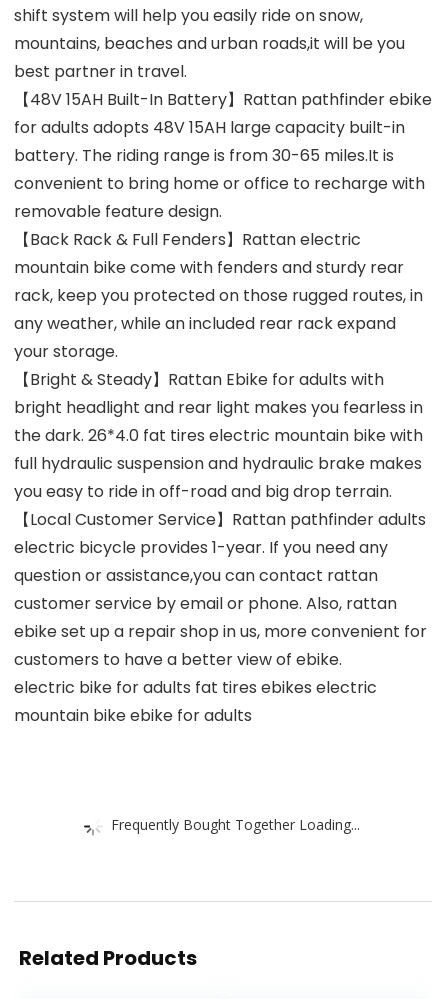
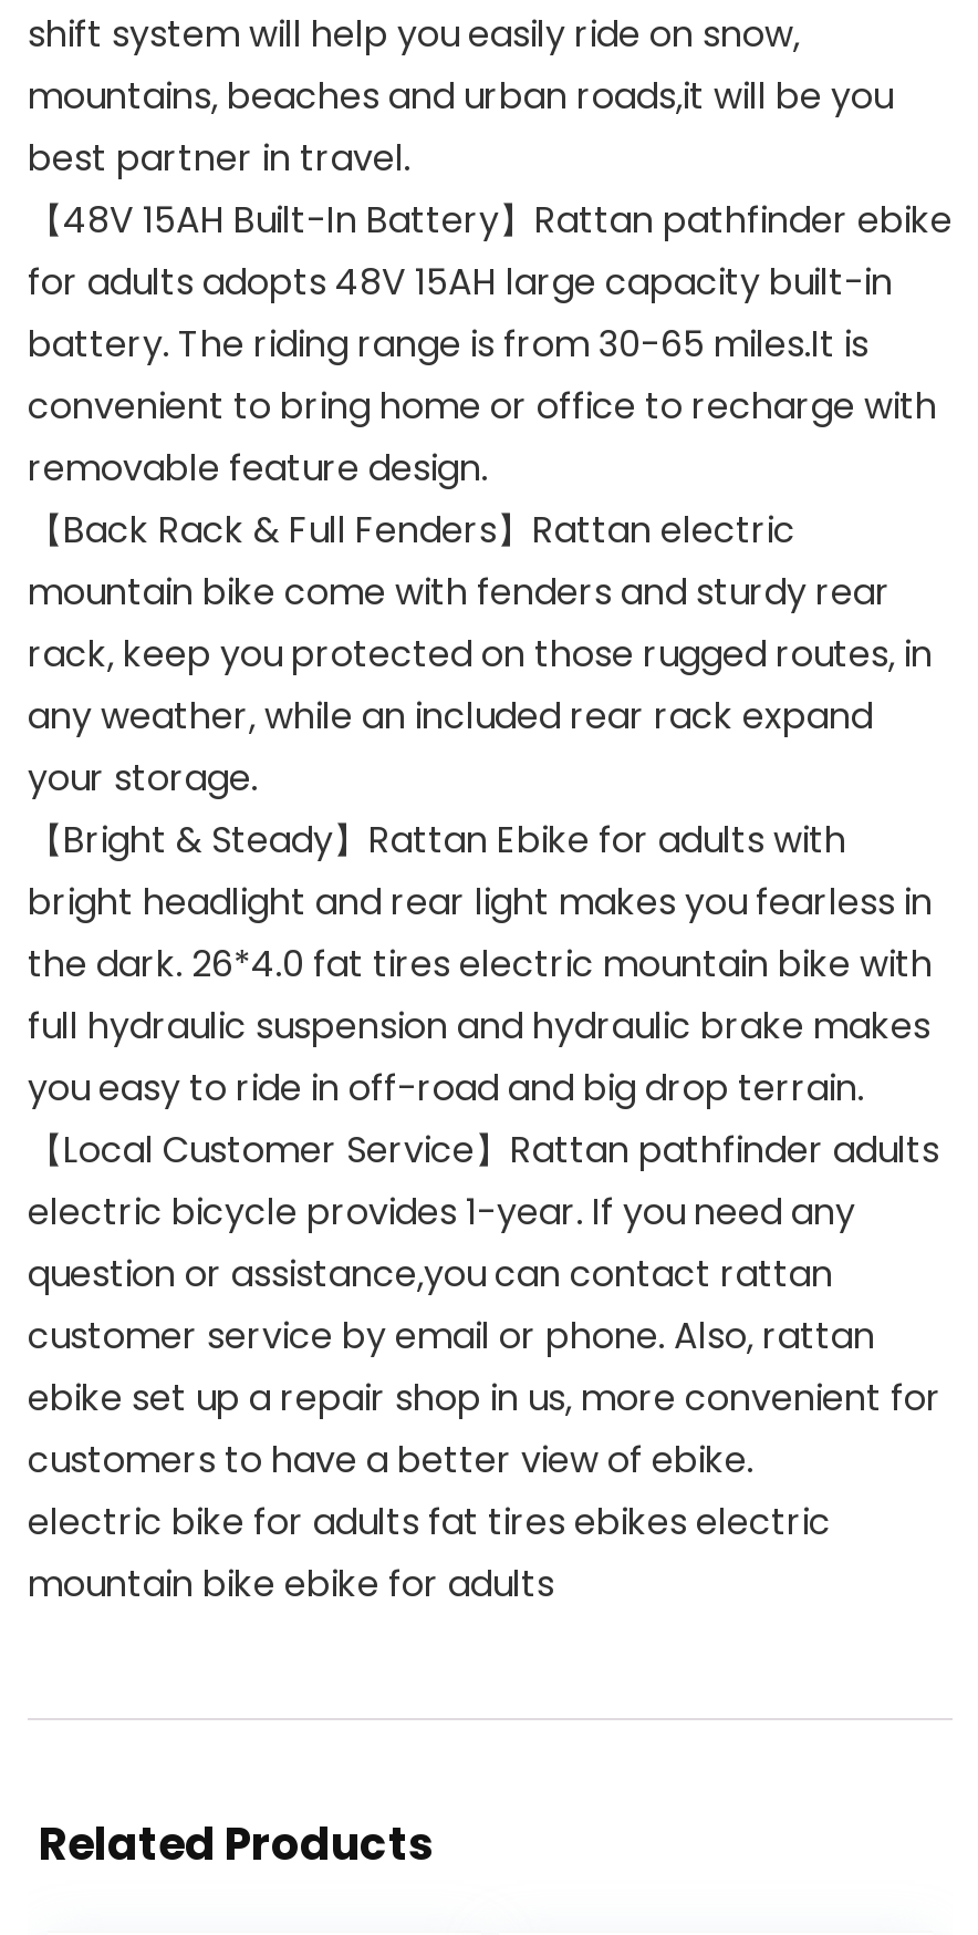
- Frequently Bought Together Loading...
